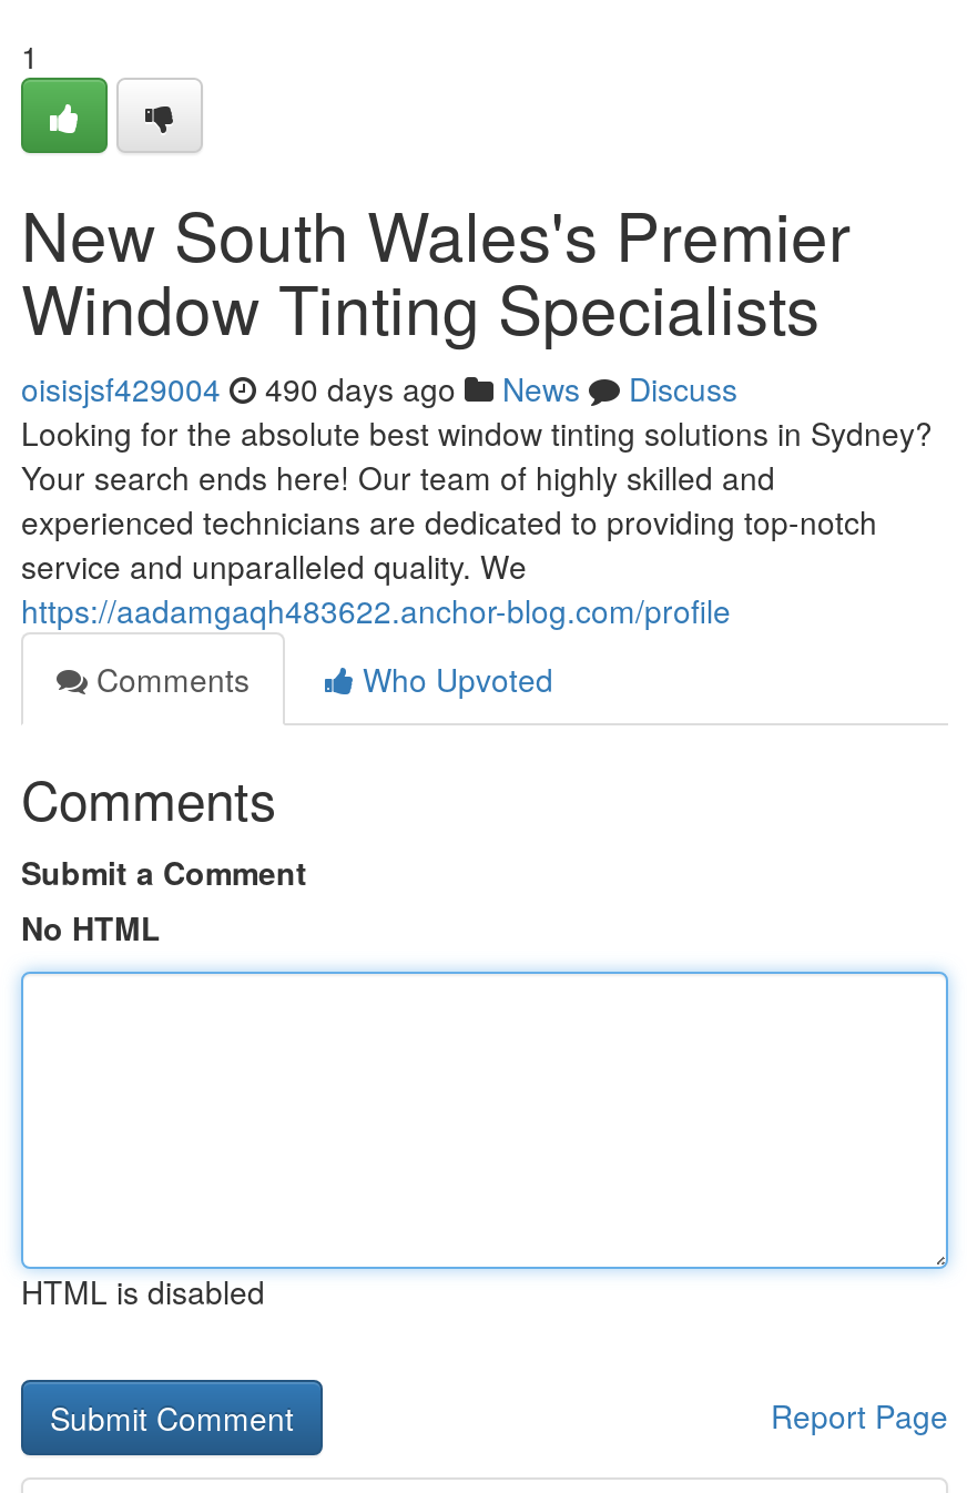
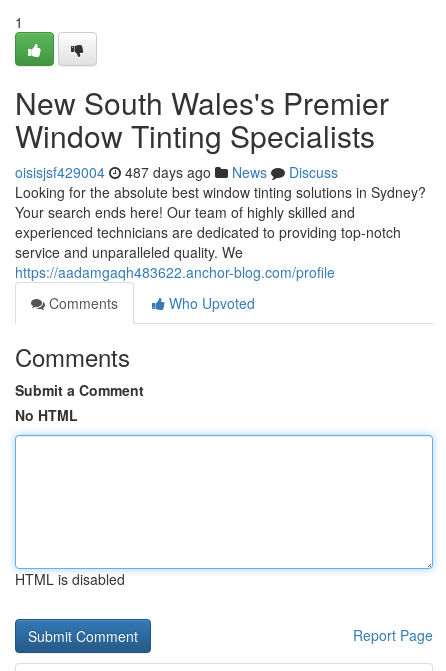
- oisisjsf429004 490 days ago News Discuss
+ oisisjsf429004 487 days ago News Discuss
